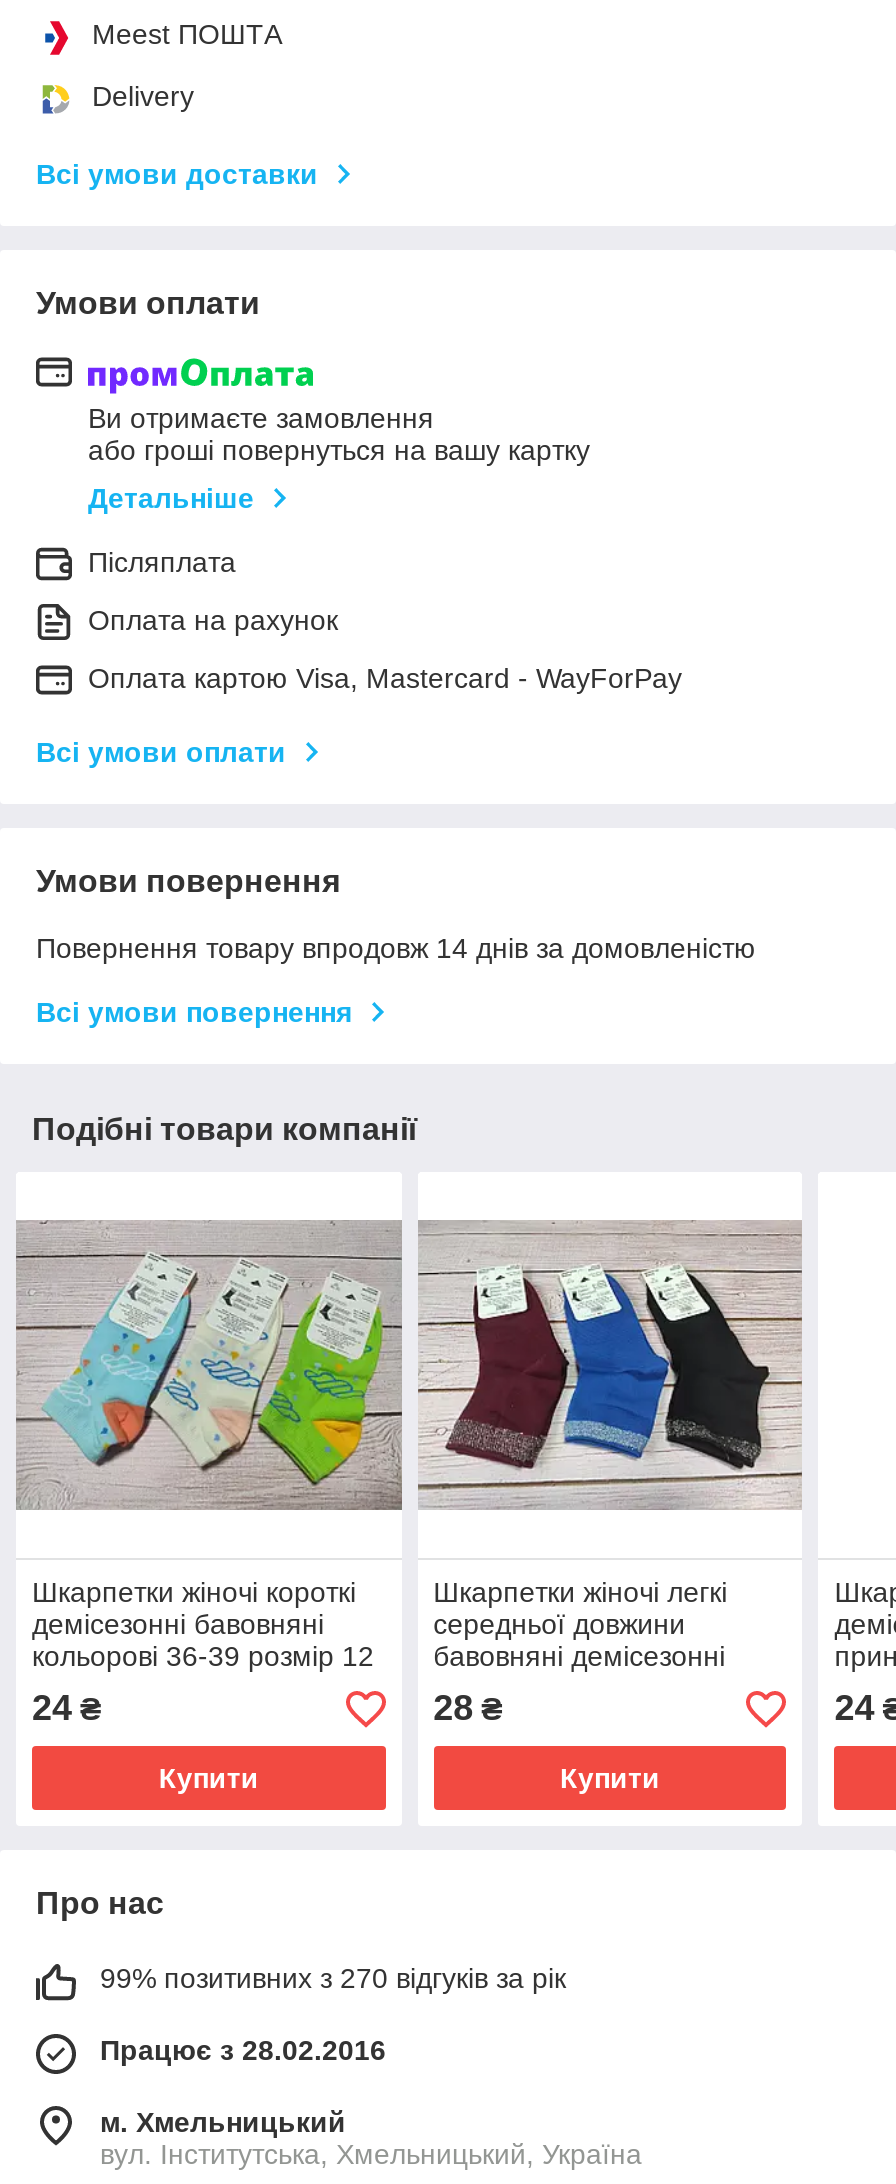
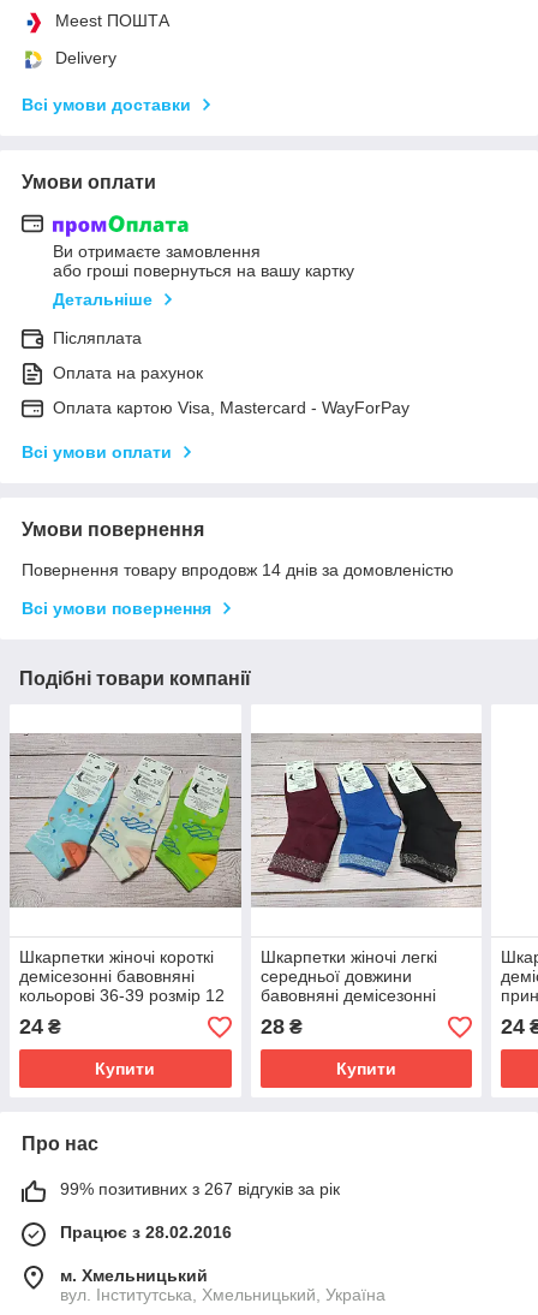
- 99% позитивних з 270 відгуків за рік
+ 99% позитивних з 267 відгуків за рік
